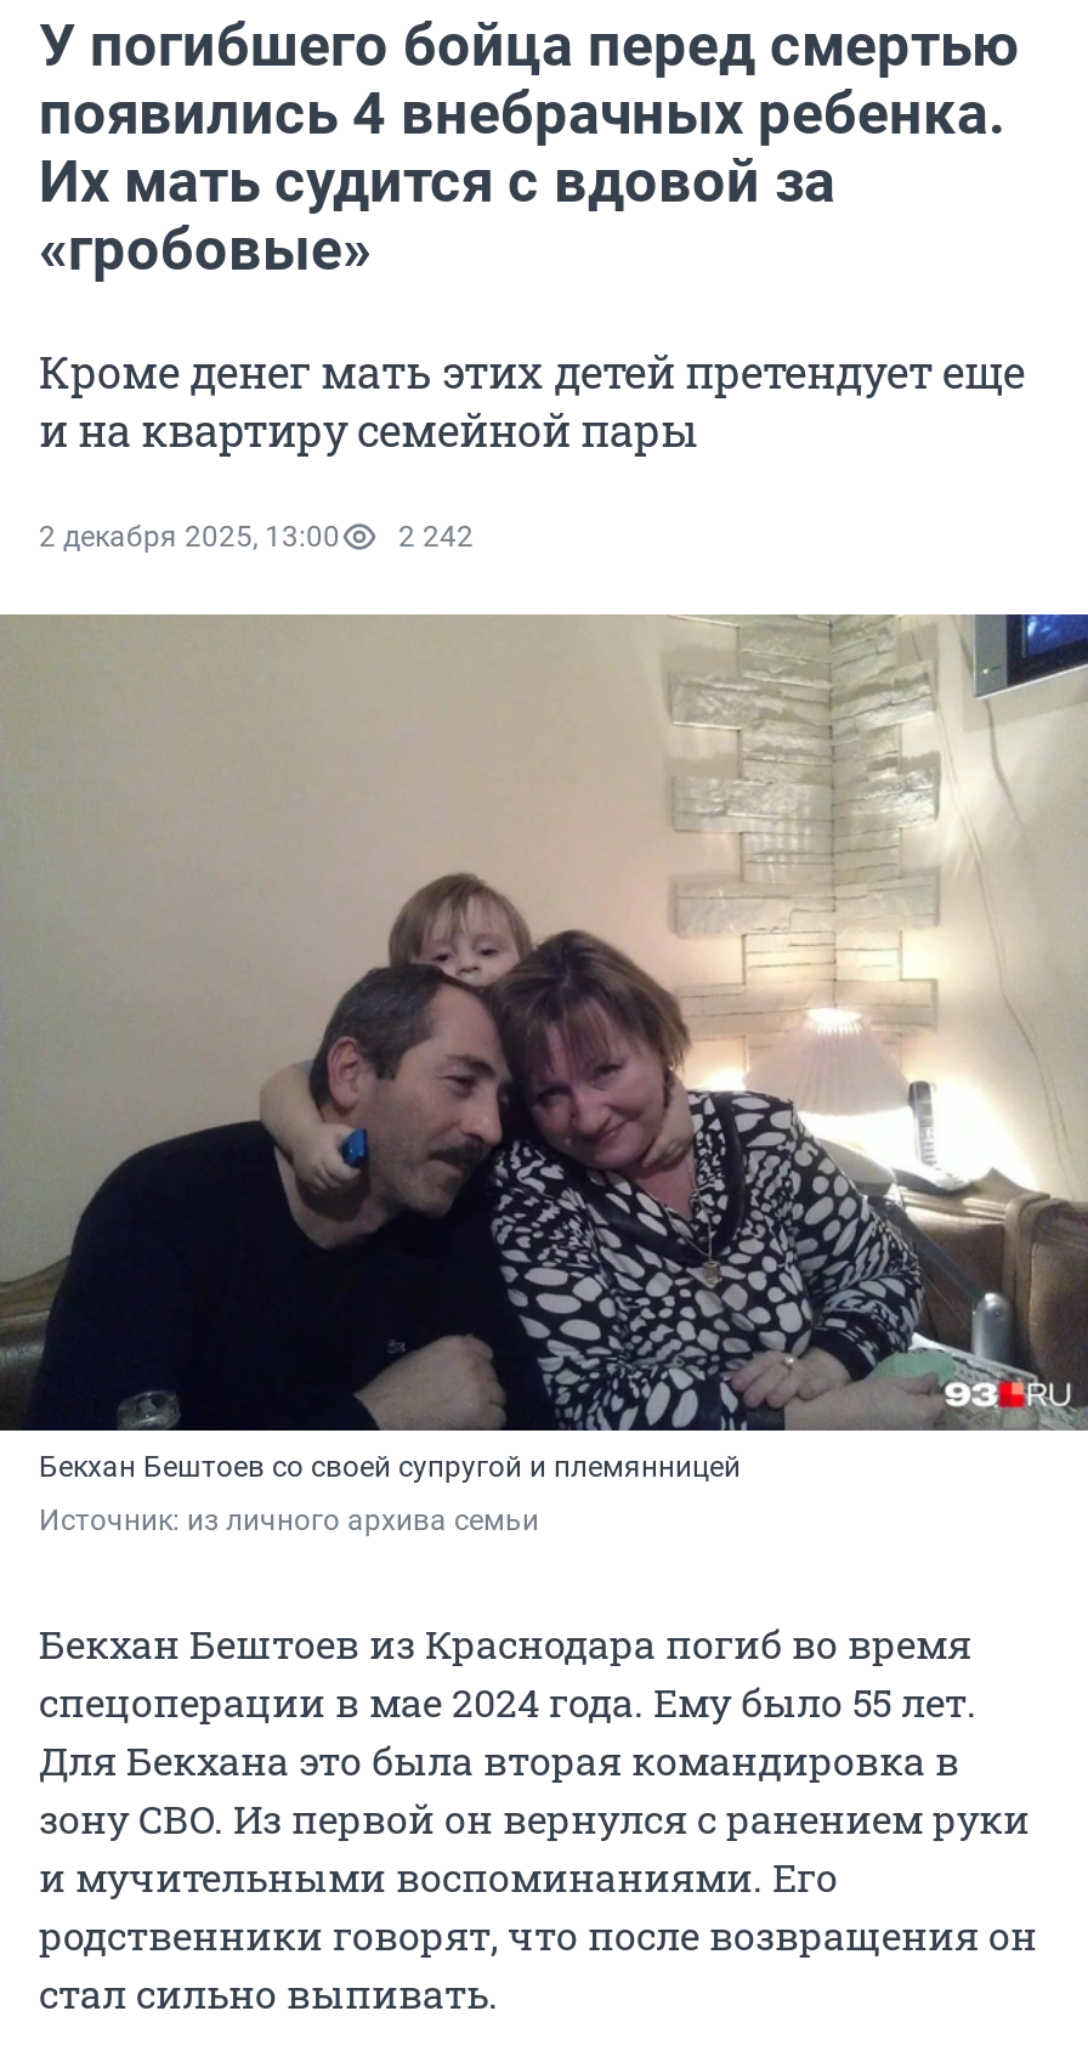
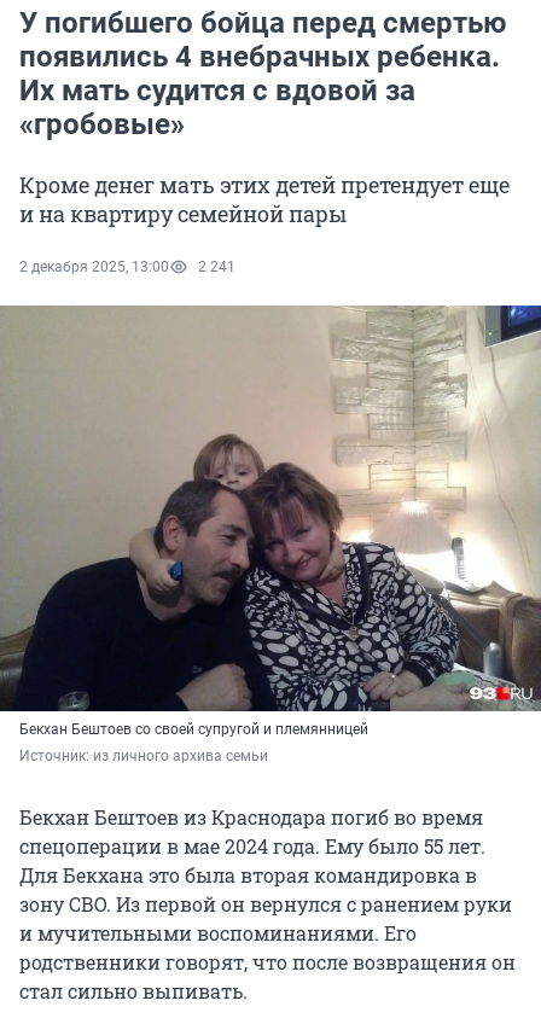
- 2 декабря 2025, 13:00 2 242
+ 2 декабря 2025, 13:00 2 241
